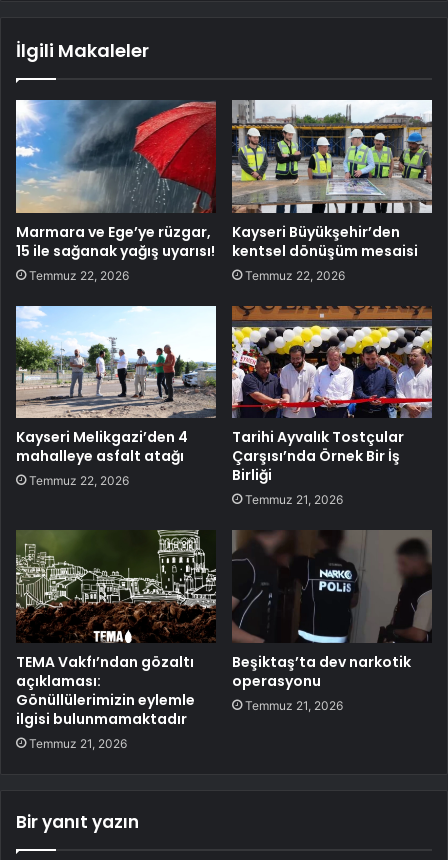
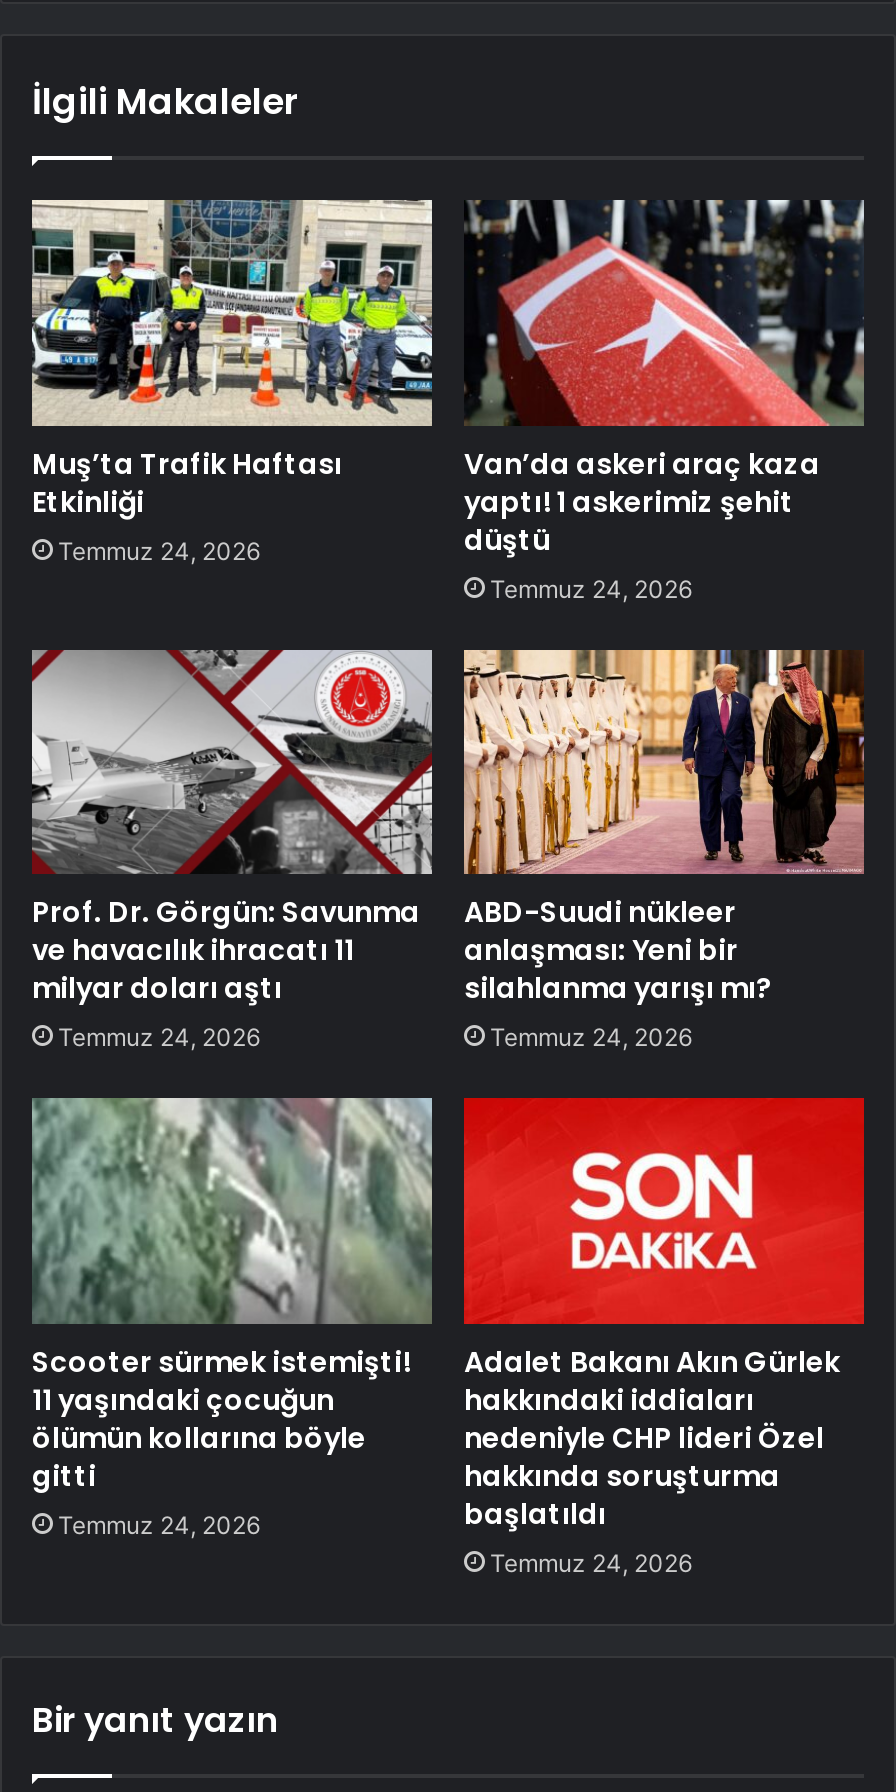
- [image]
- Marmara ve Ege’ye rüzgar,
- 15 ile sağanak yağış uyarısı!
- Temmuz 22, 2026
+ [image]
+ Muş’ta Trafik Haftası
+ Etkinliği
+ Temmuz 24, 2026

- [image]
- Kayseri Büyükşehir’den
- kentsel dönüşüm mesaisi
- Temmuz 22, 2026
+ [image]
+ Van’da askeri araç kaza
+ yaptı! 1 askerimiz şehit
+ düştü
+ Temmuz 24, 2026

- [image]
- Kayseri Melikgazi’den 4
- mahalleye asfalt atağı
- Temmuz 22, 2026
+ [image]
+ Prof. Dr. Görgün: Savunma
+ ve havacılık ihracatı 11
+ milyar doları aştı
+ Temmuz 24, 2026

- [image]
- Tarihi Ayvalık Tostçular
- Çarşısı’nda Örnek Bir İş
- Birliği
- Temmuz 21, 2026
+ [image]
+ ABD-Suudi nükleer
+ anlaşması: Yeni bir
+ silahlanma yarışı mı?
+ Temmuz 24, 2026

- [image]
- TEMA Vakfı’ndan gözaltı
- açıklaması:
- Gönüllülerimizin eylemle
- ilgisi bulunmamaktadır
- Temmuz 21, 2026
+ [image]
+ Scooter sürmek istemişti!
+ 11 yaşındaki çocuğun
+ ölümün kollarına böyle
+ gitti
+ Temmuz 24, 2026

- [image]
- Beşiktaş’ta dev narkotik
- operasyonu
- Temmuz 21, 2026
+ [image]
+ Adalet Bakanı Akın Gürlek
+ hakkındaki iddiaları
+ nedeniyle CHP lideri Özel
+ hakkında soruşturma
+ başlatıldı
+ Temmuz 24, 2026
